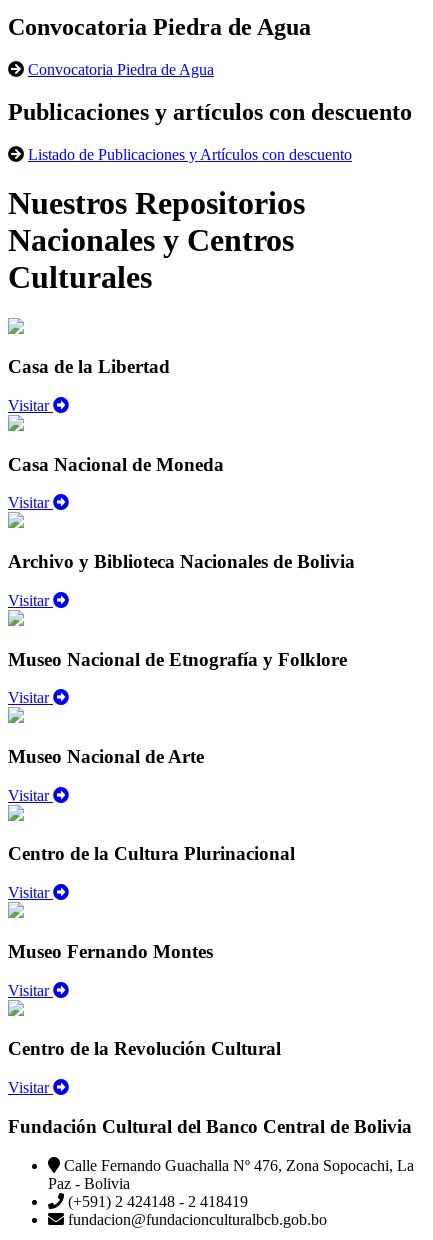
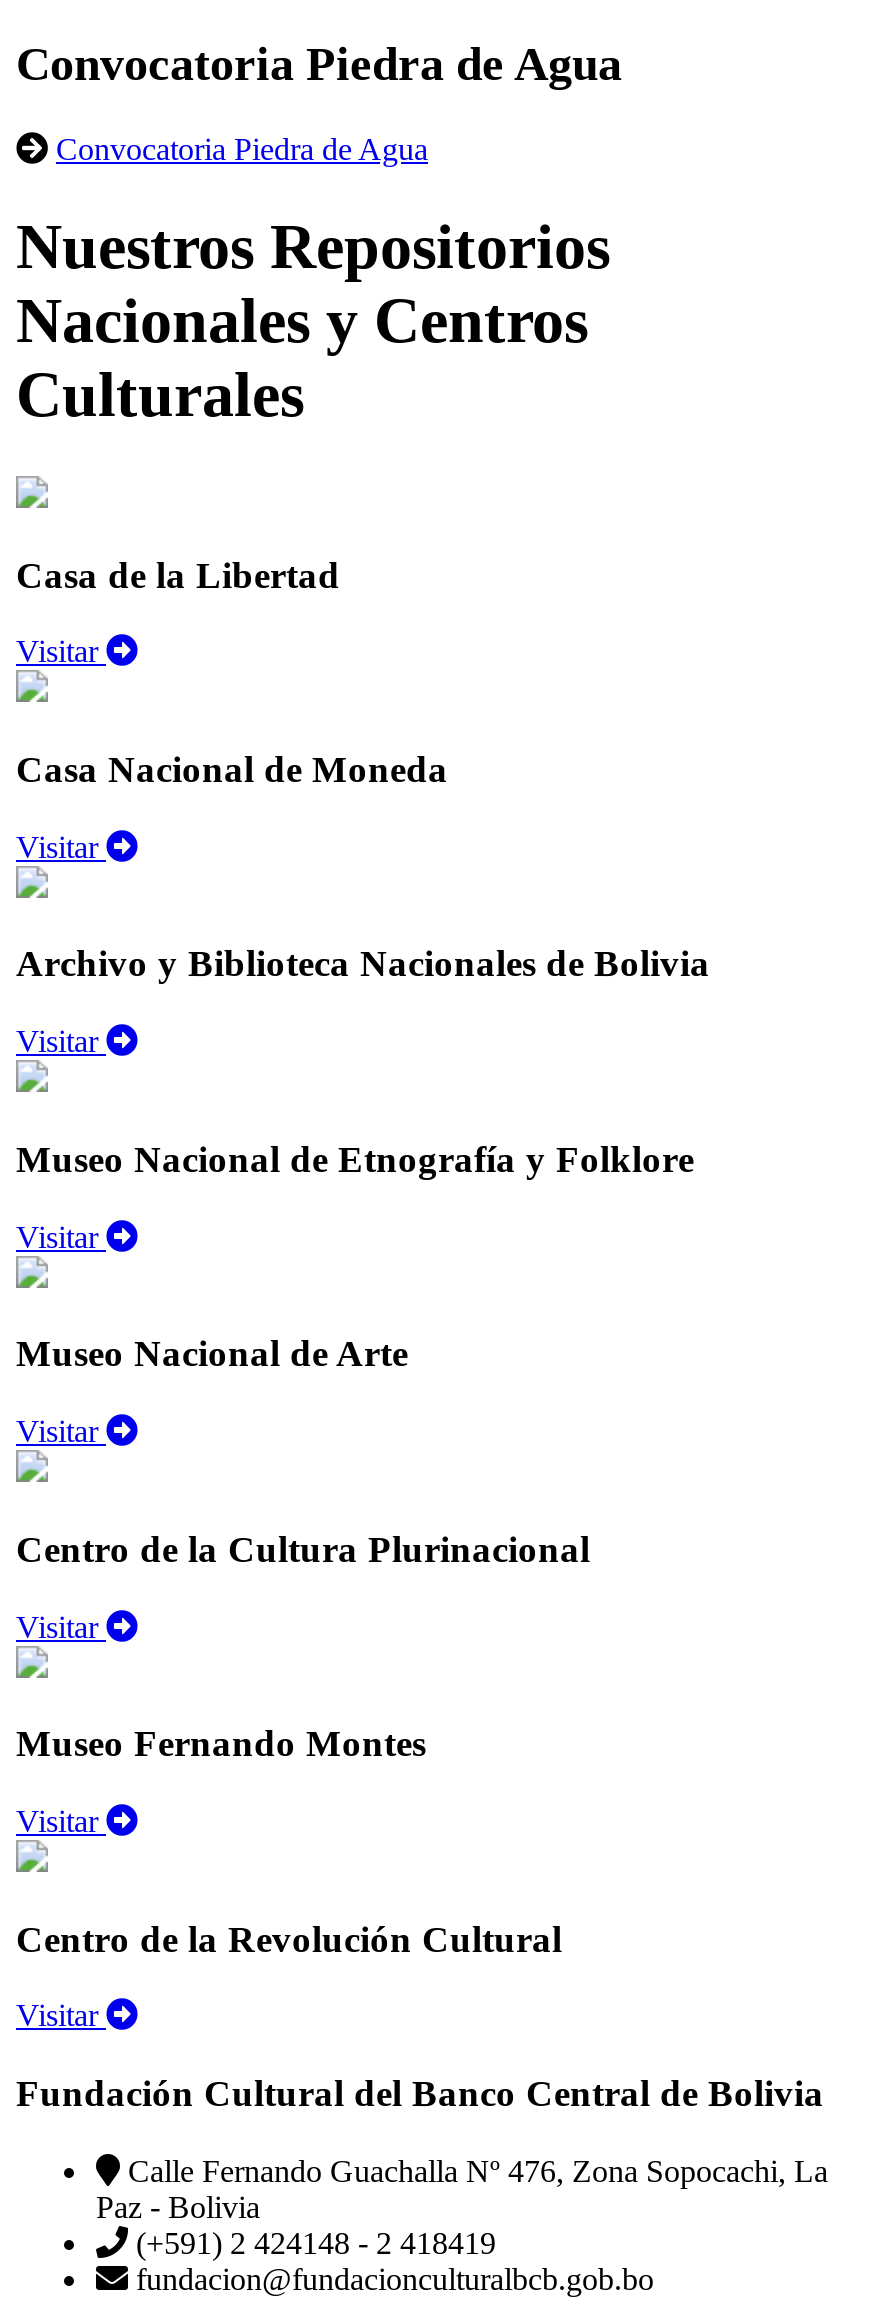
- Publicaciones y artículos con descuento
- Listado de Publicaciones y Artículos con descuento
